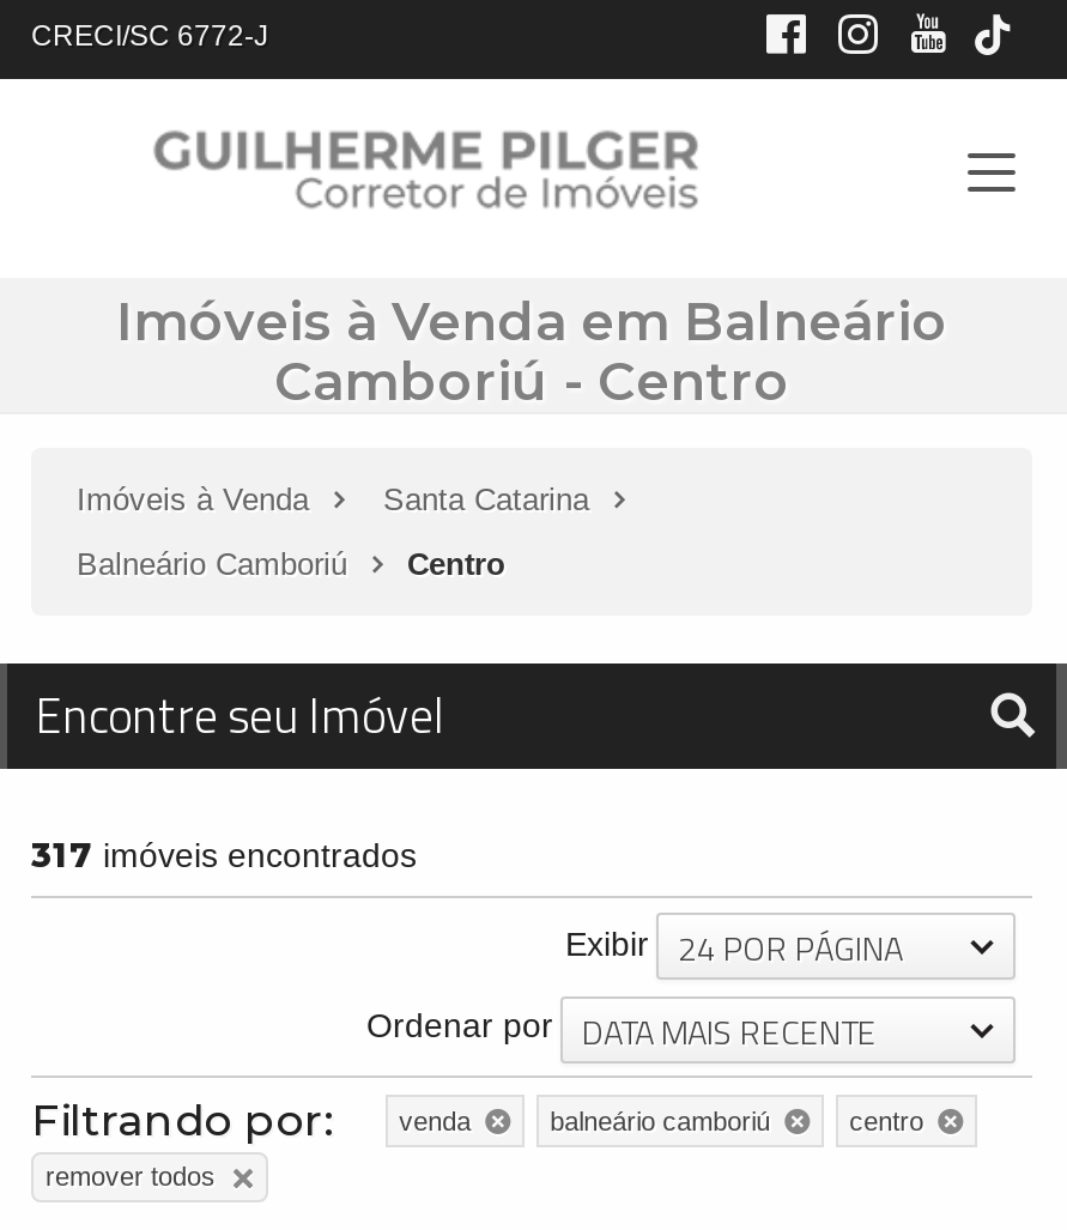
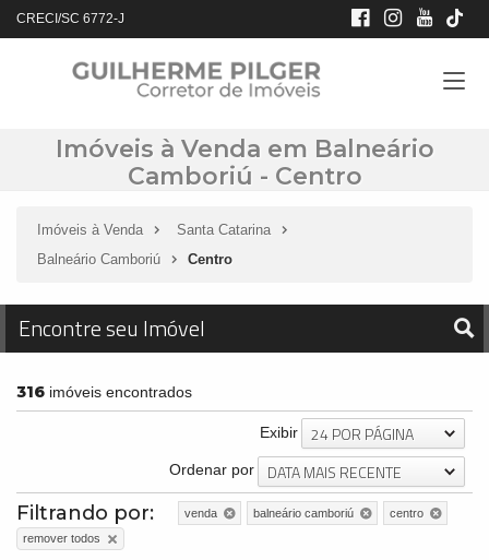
- 317 imóveis encontrados
+ 316 imóveis encontrados
